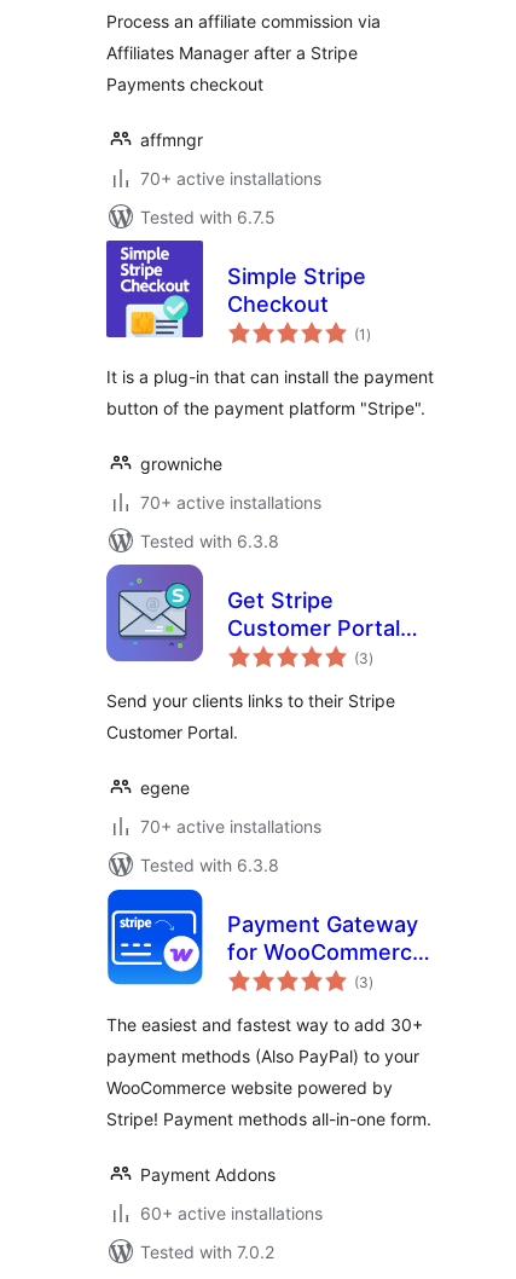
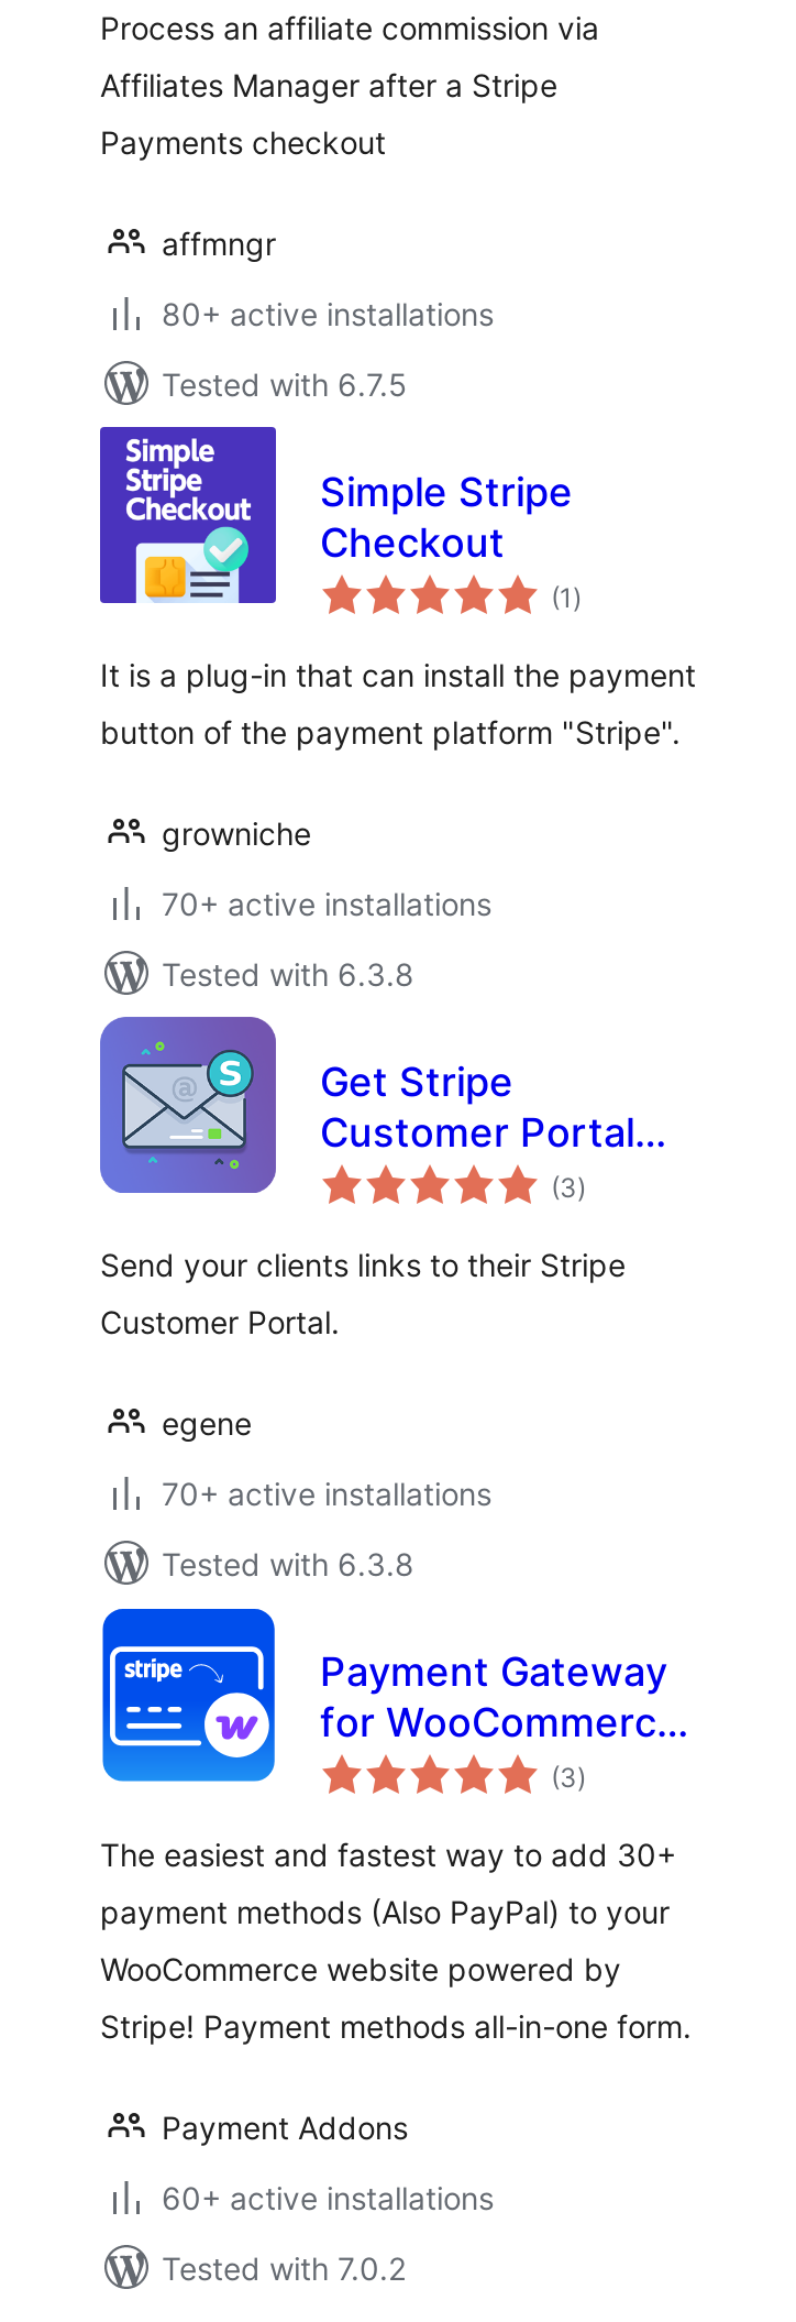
- 70+ active installations
+ 80+ active installations
